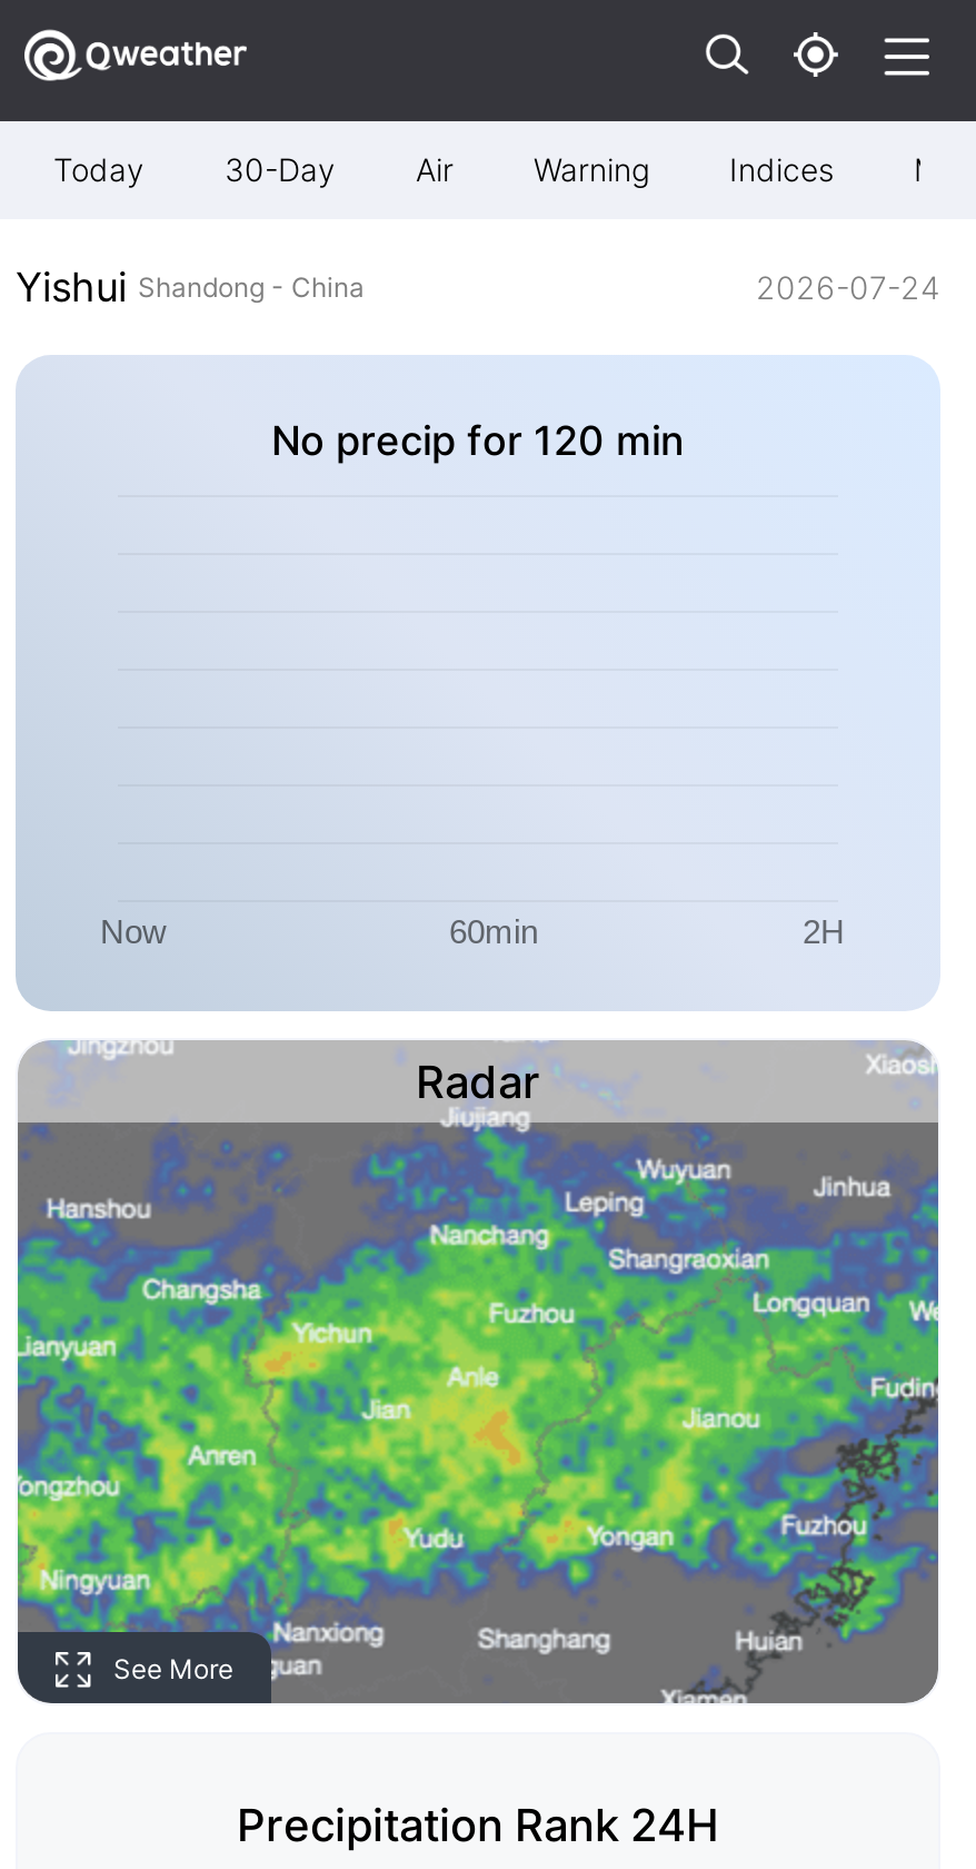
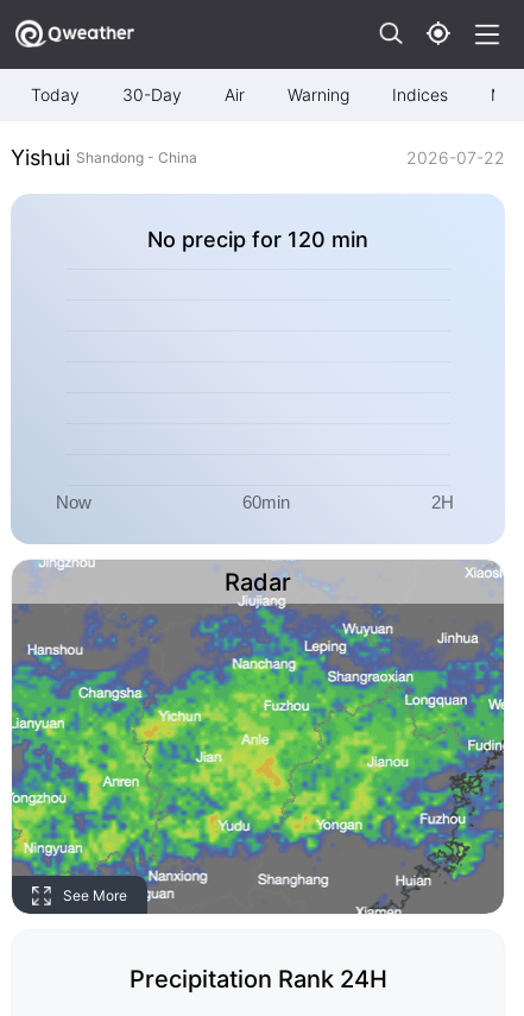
- 2026-07-24
+ 2026-07-22
